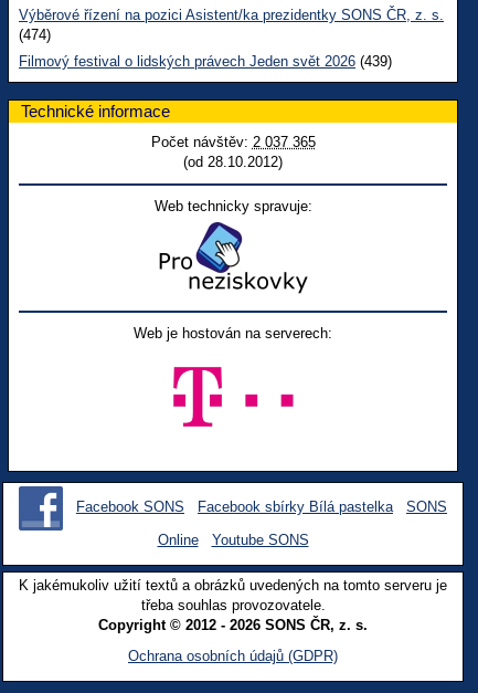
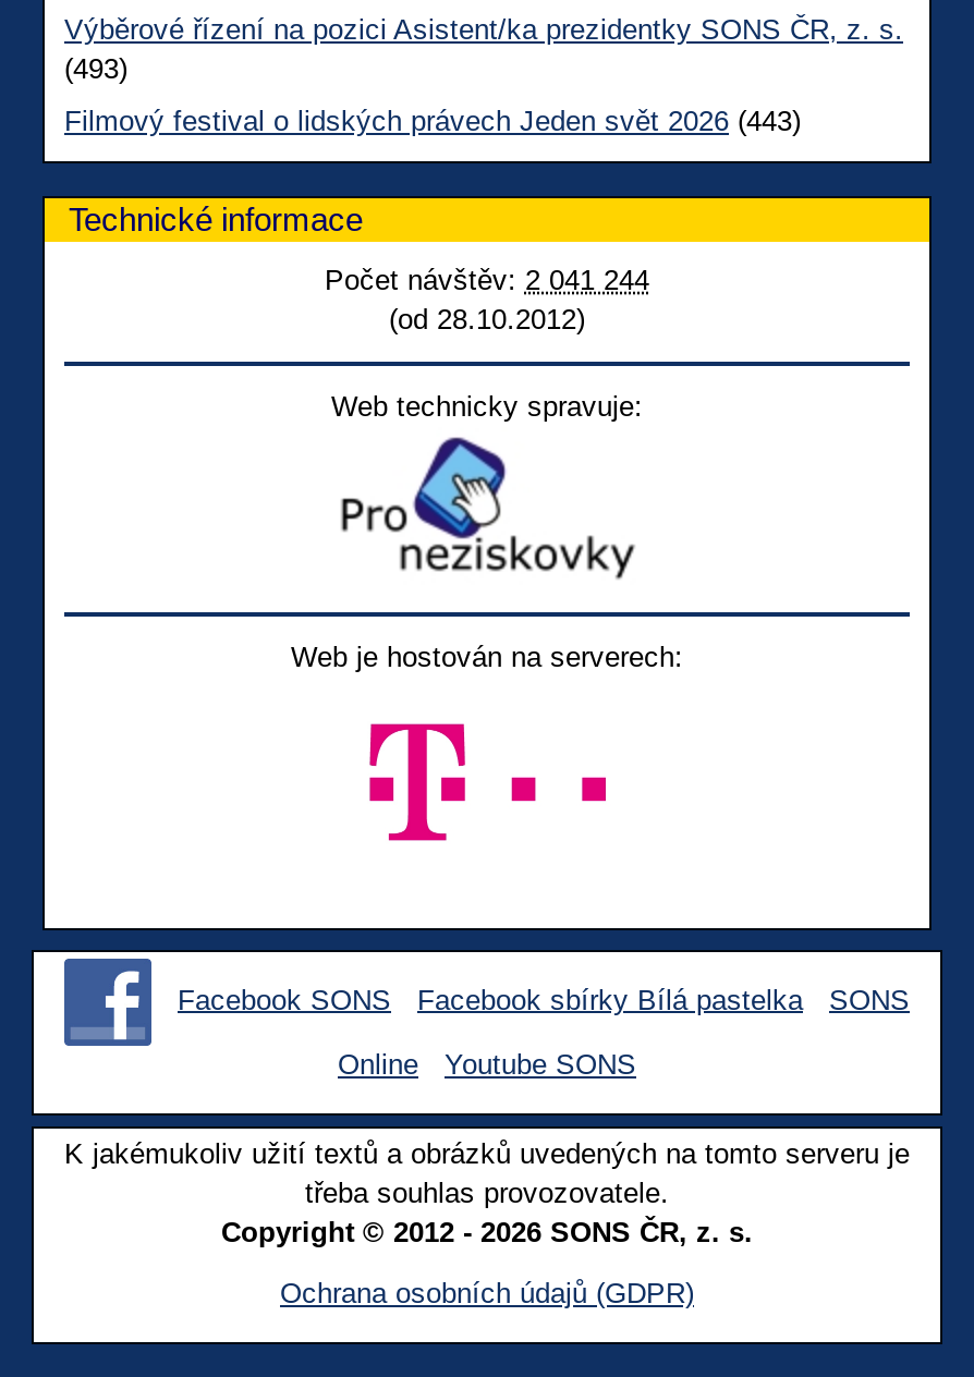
- (474)
+ (493)

- Filmový festival o lidských právech Jeden svět 2026 (439)
+ Filmový festival o lidských právech Jeden svět 2026 (443)

- Počet návštěv: 2 037 365
+ Počet návštěv: 2 041 244
